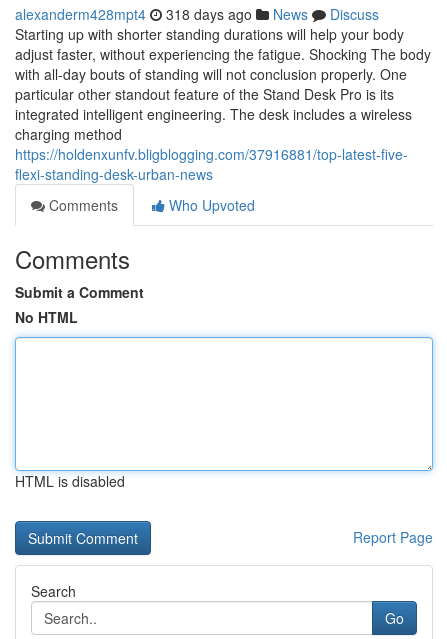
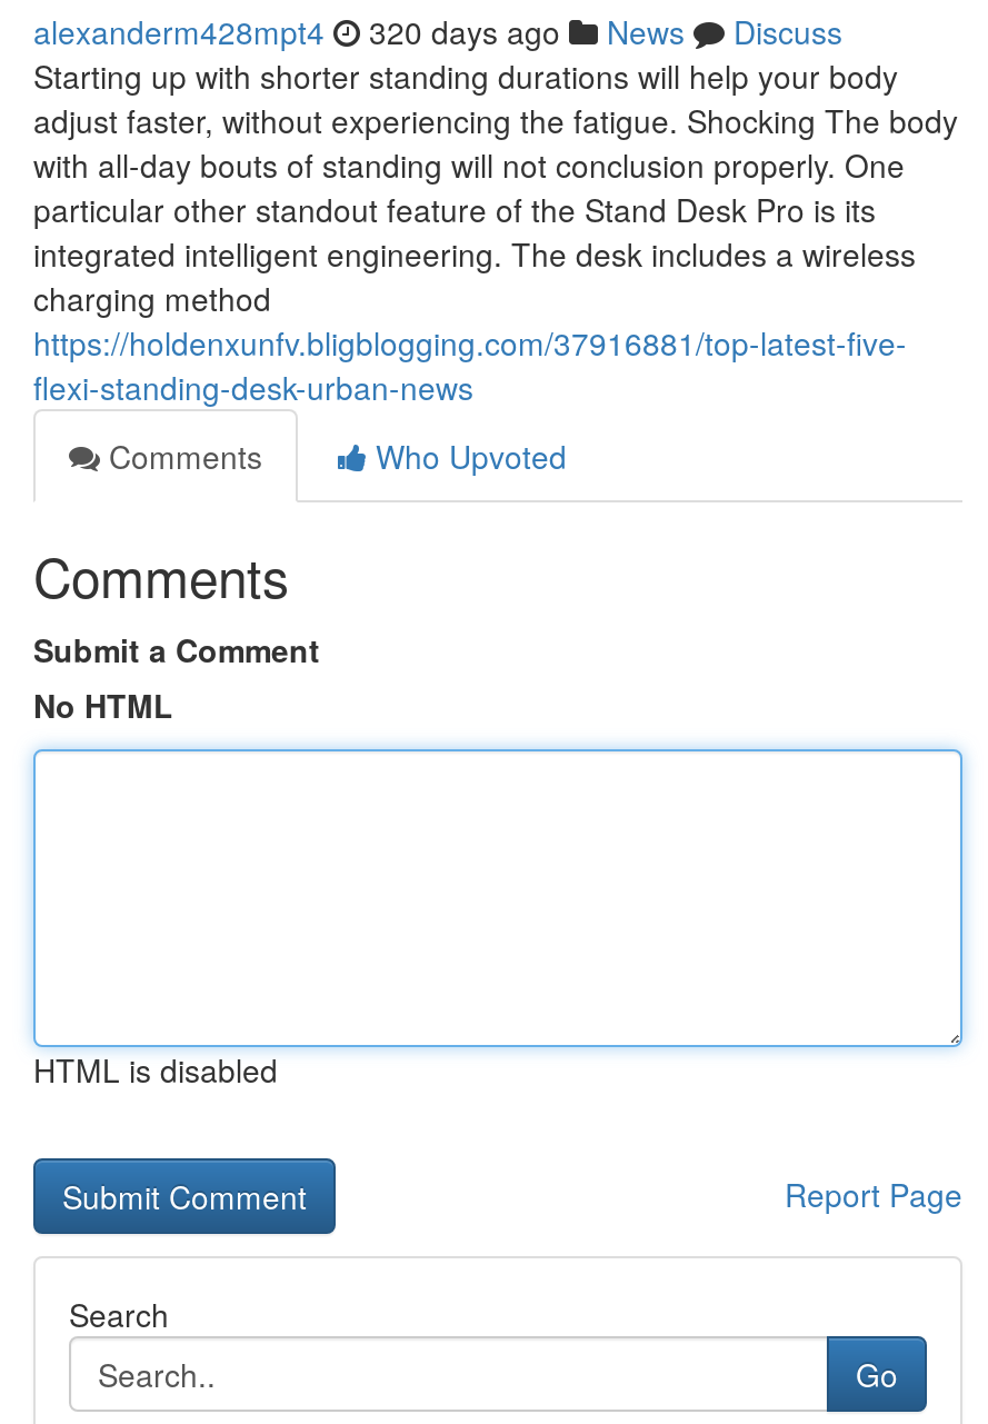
- alexanderm428mpt4 318 days ago News Discuss
+ alexanderm428mpt4 320 days ago News Discuss
